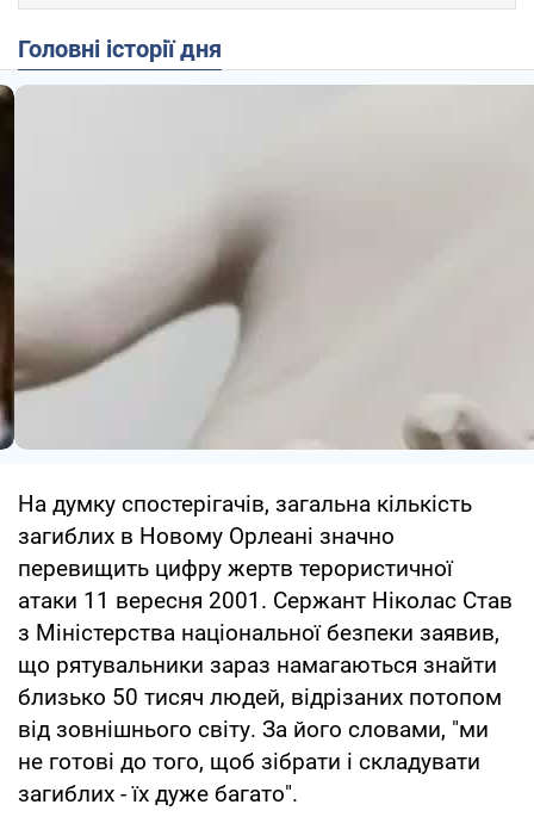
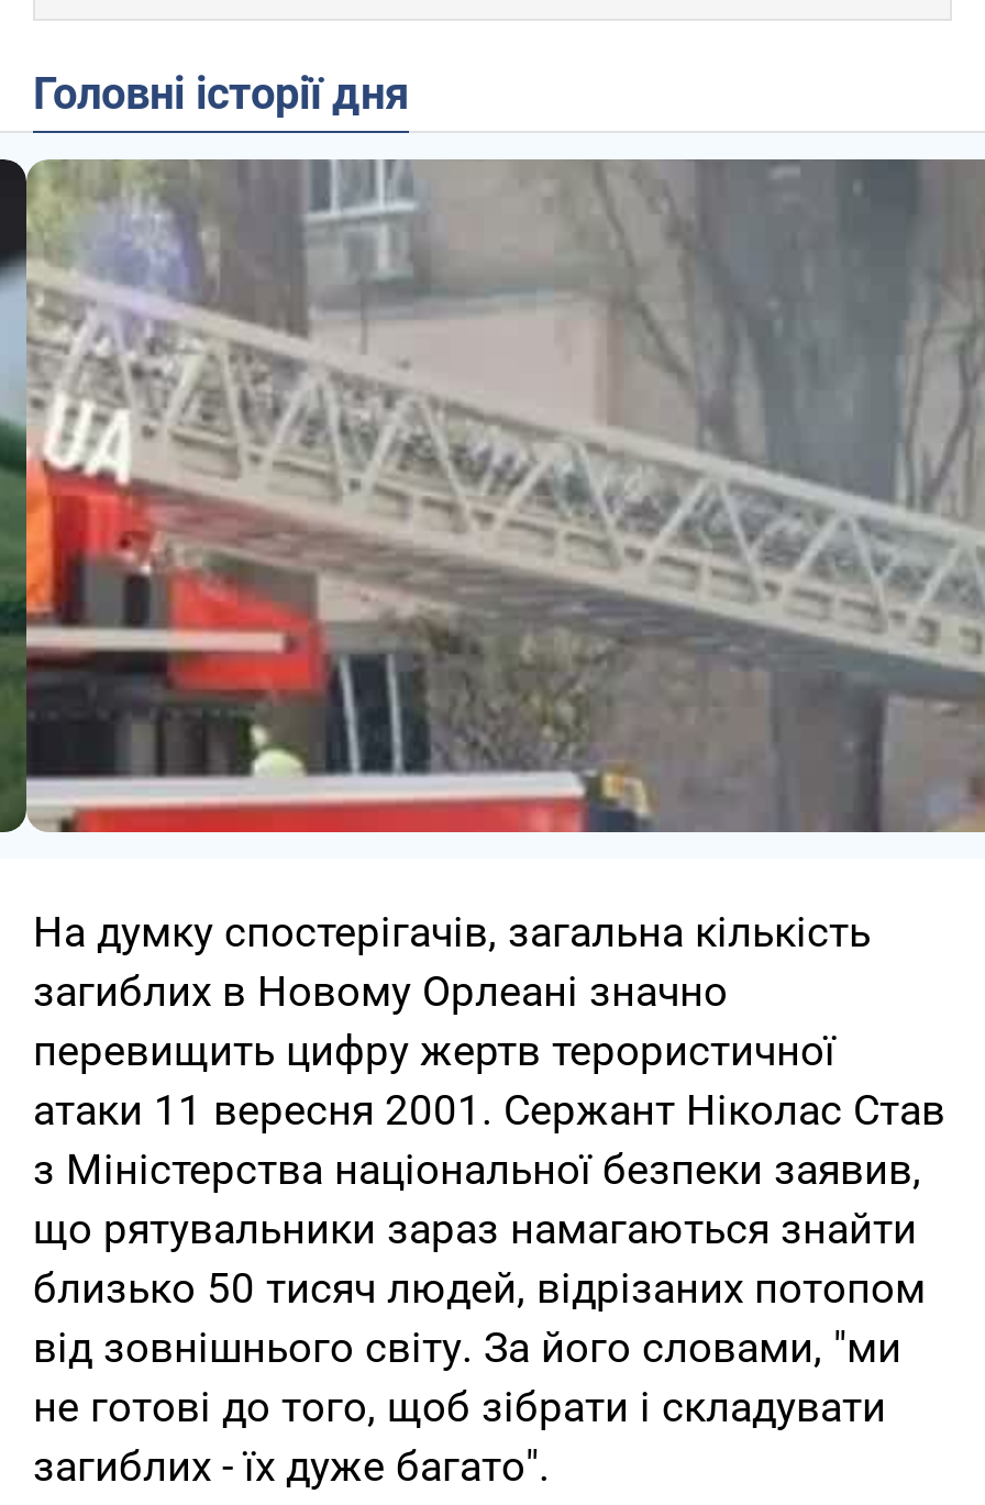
- [image]
+ [image]
